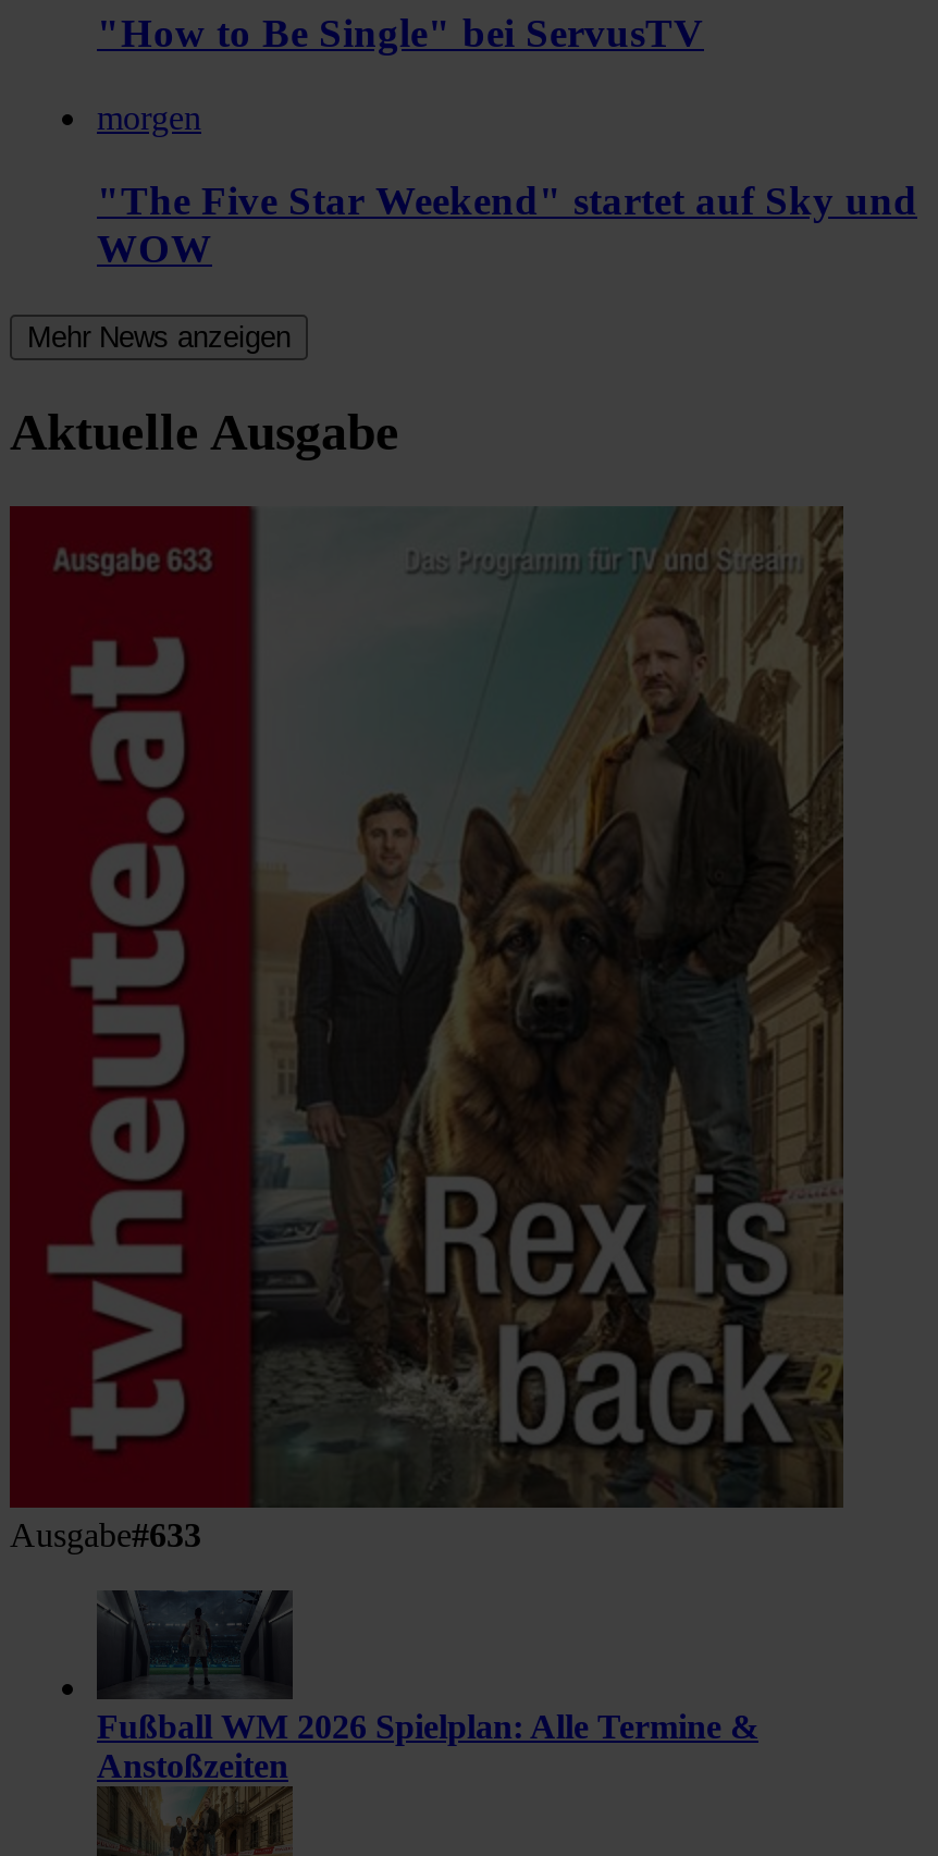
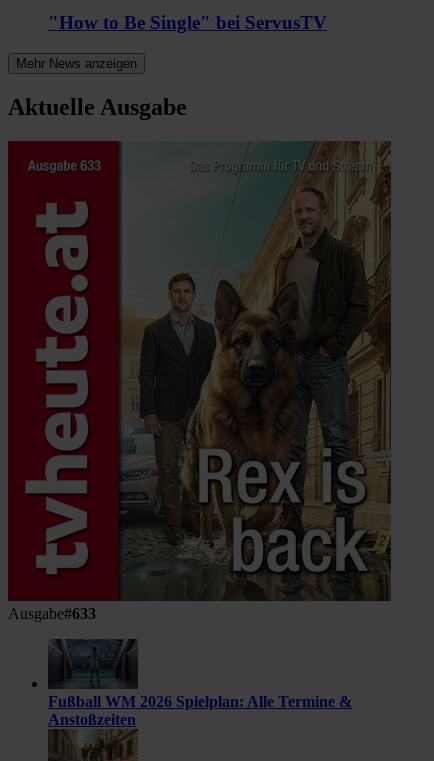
- morgen
- "The Five Star Weekend" startet auf Sky und
- WOW
